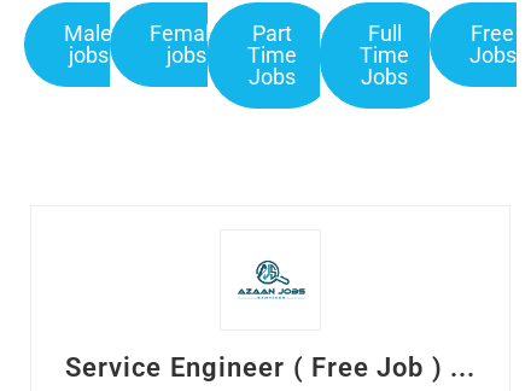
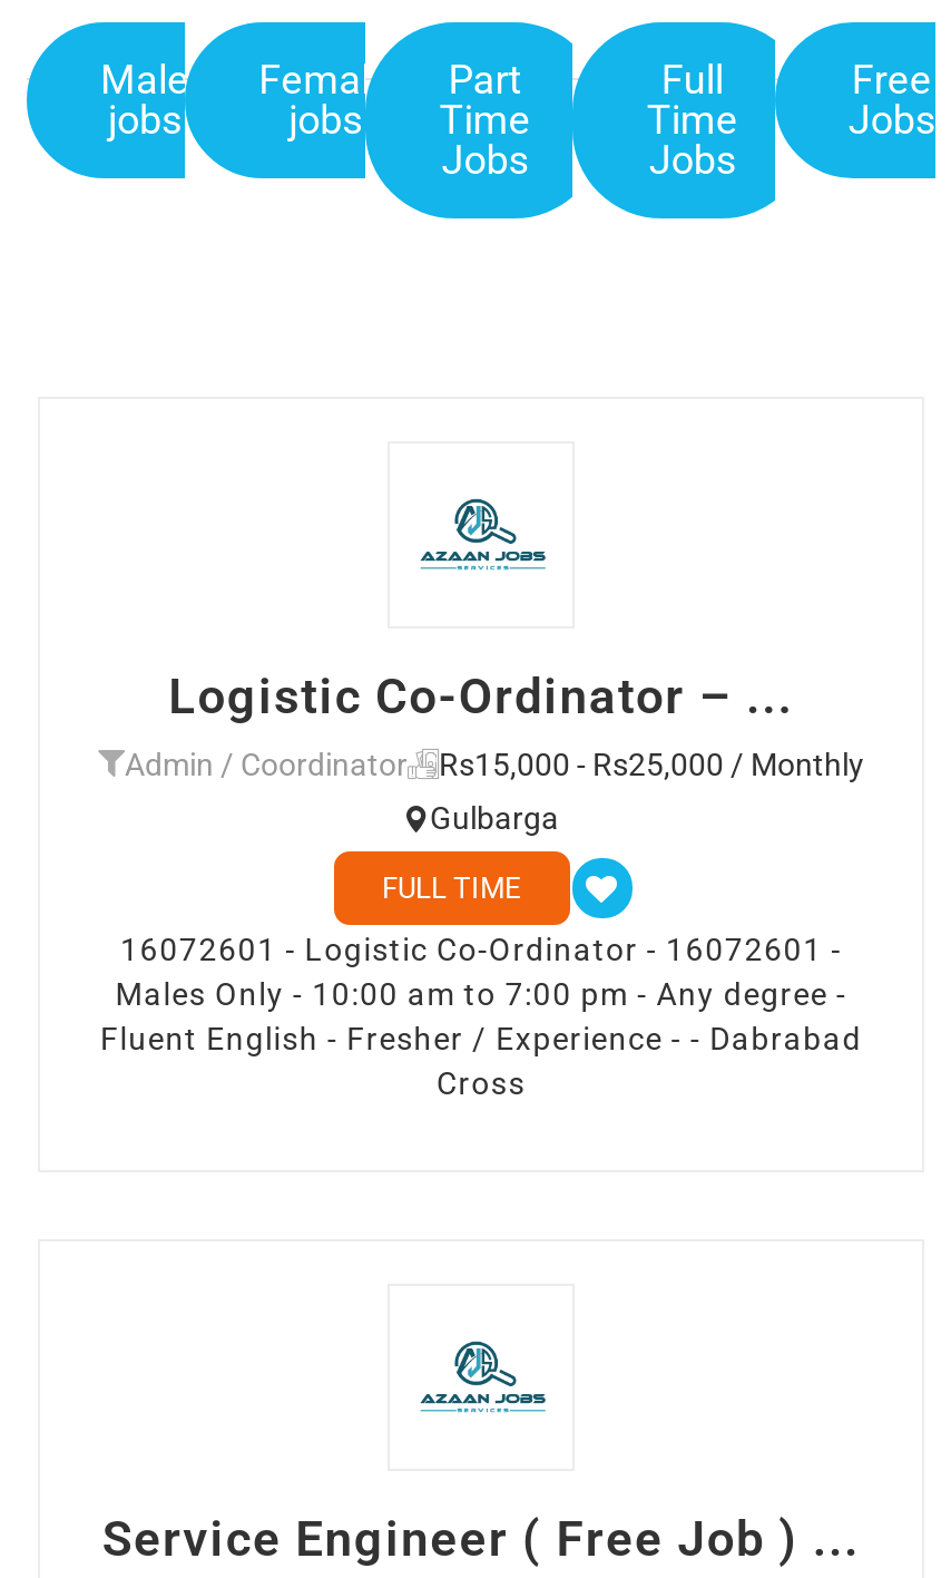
+ Logistic Co-Ordinator – ...
+ Admin / Coordinator
+ Rs15,000 - Rs25,000 / Monthly
+ Gulbarga
+ FULL TIME
+ 16072601 - Logistic Co-Ordinator - 16072601 -
+ Males Only - 10:00 am to 7:00 pm - Any degree -
+ Fluent English - Fresher / Experience - - Dabrabad
+ Cross
